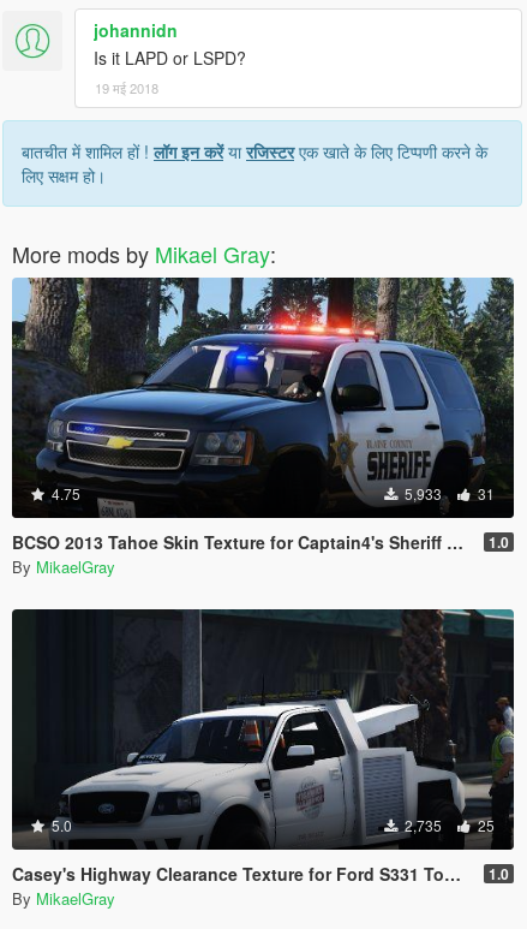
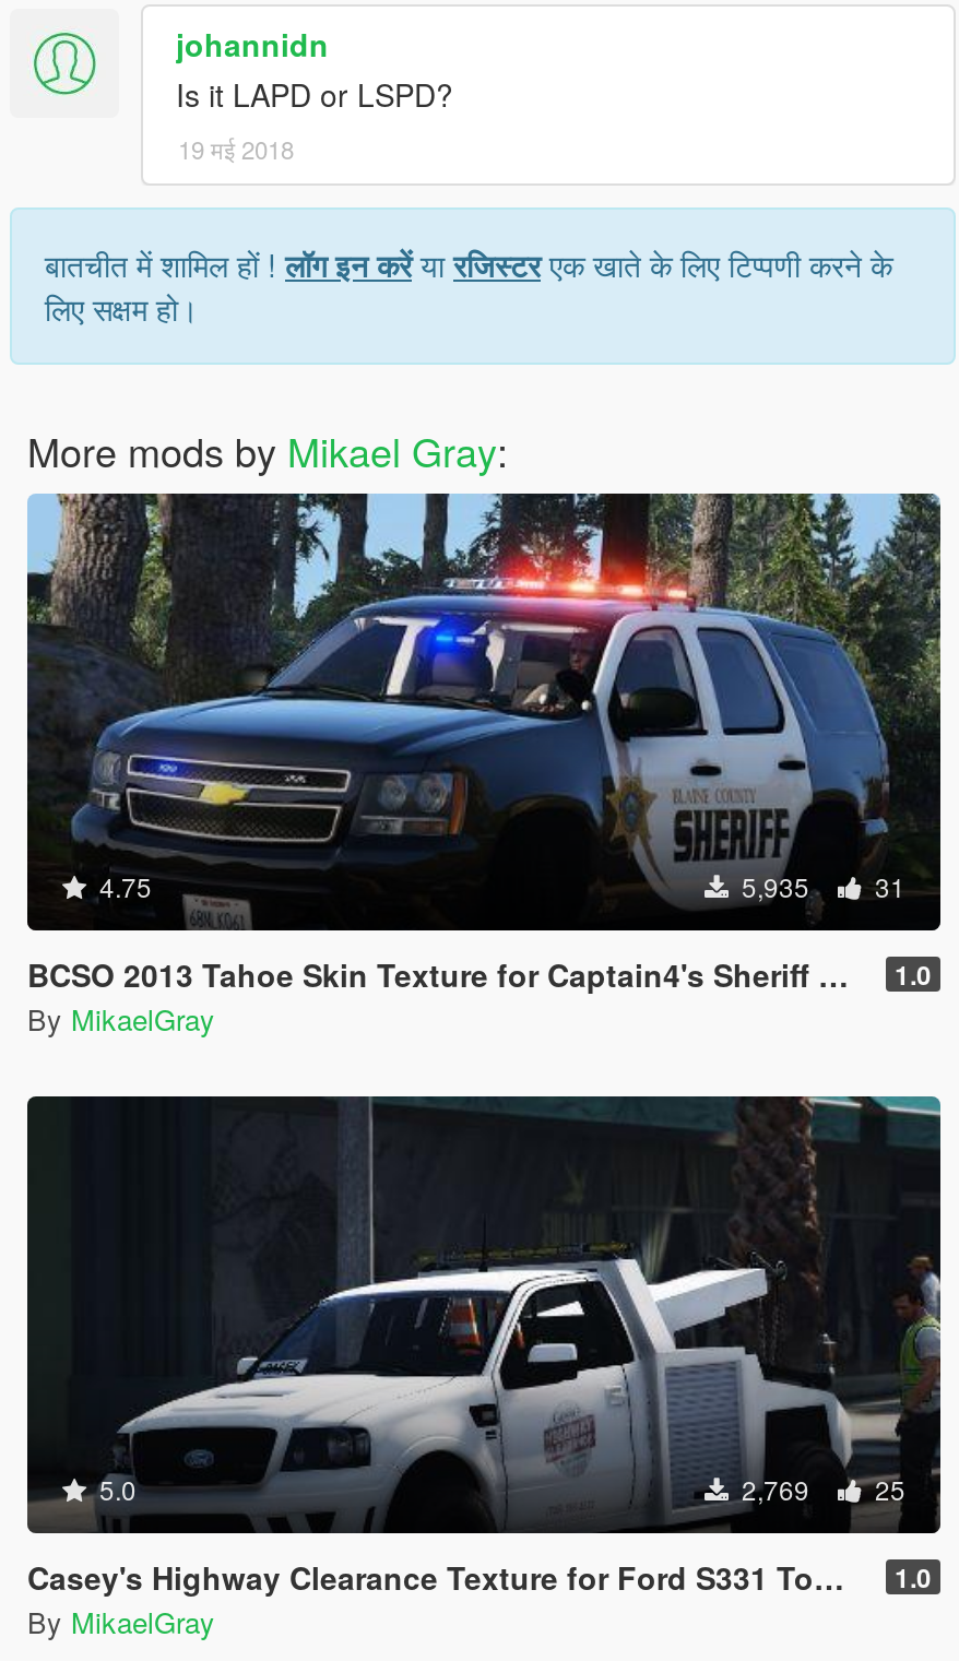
- 5,933 31
+ 5,935 31

- 2,735 25
+ 2,769 25
